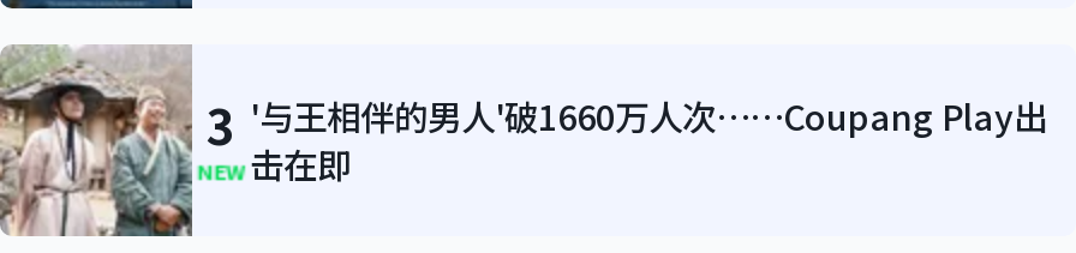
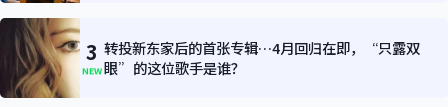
- [image]
- '与王相伴的男人'破1660万人次……Coupang Play出
- 击在即
+ [image]
+ 转投新东家后的首张专辑…4月回归在即，“只露双
+ 眼”的这位歌手是谁？
